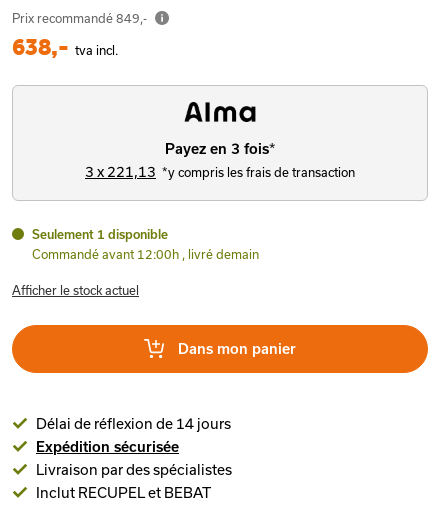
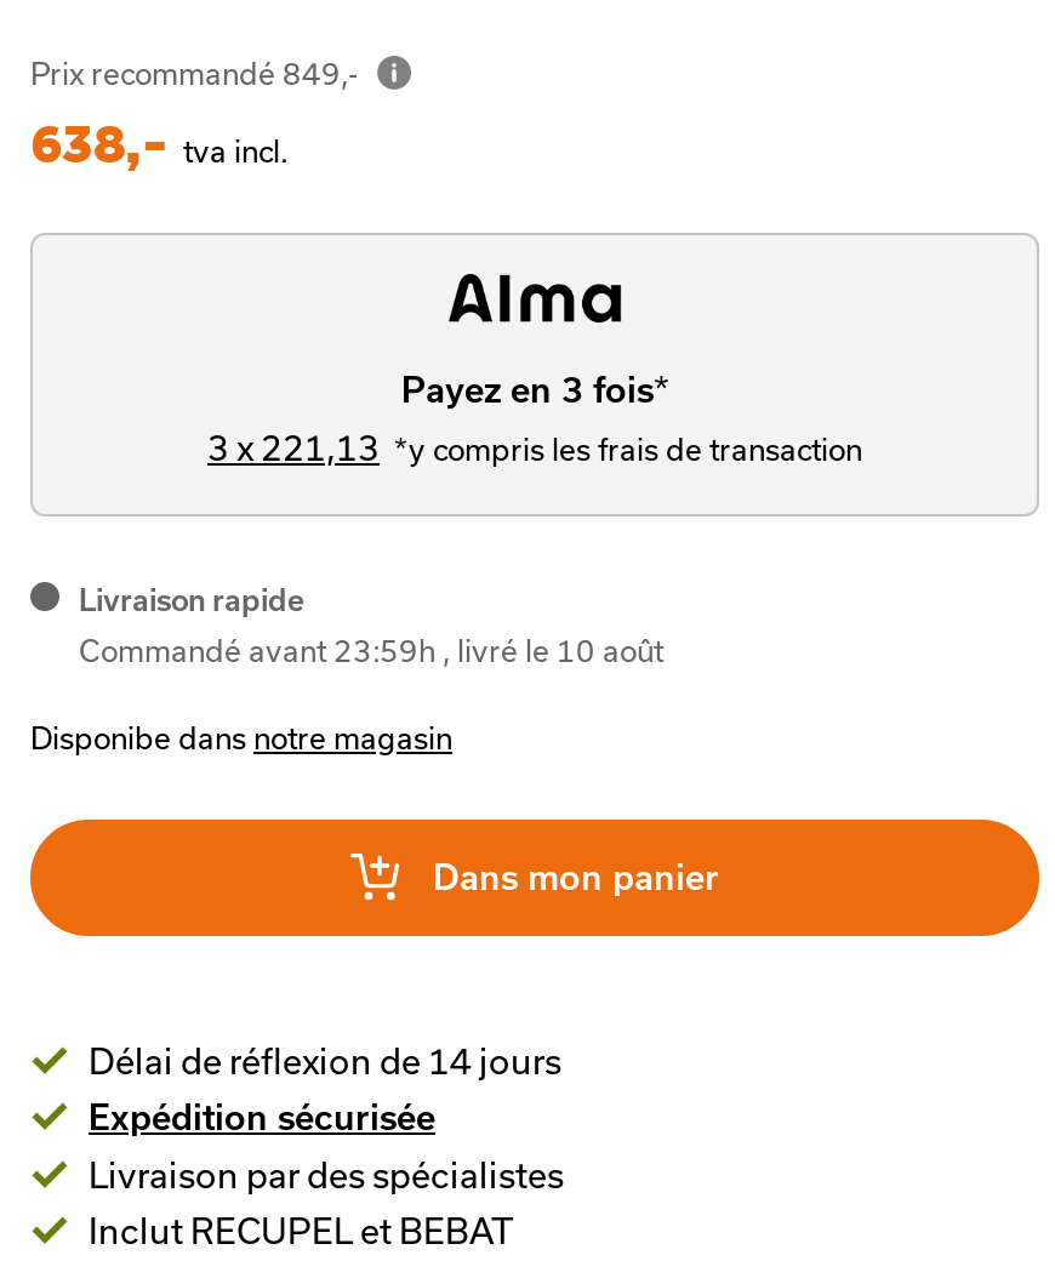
- Seulement 1 disponible
+ Livraison rapide

- Commandé avant 12:00h , livré demain
+ Commandé avant 23:59h , livré le 10 août

- Afficher le stock actuel
+ Disponibe dans notre magasin
